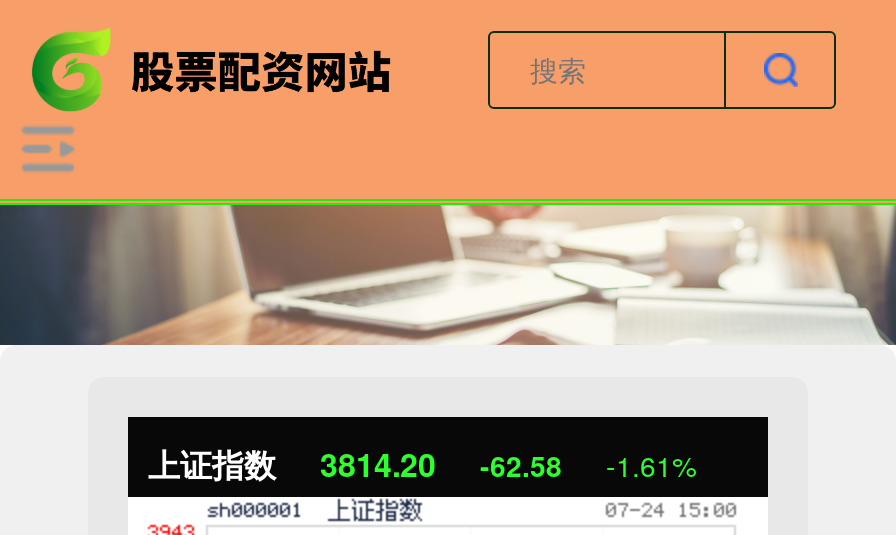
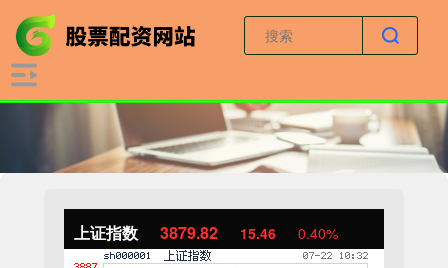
- 3814.20
+ 3879.82

- -62.58
+ 15.46

- -1.61%
+ 0.40%
